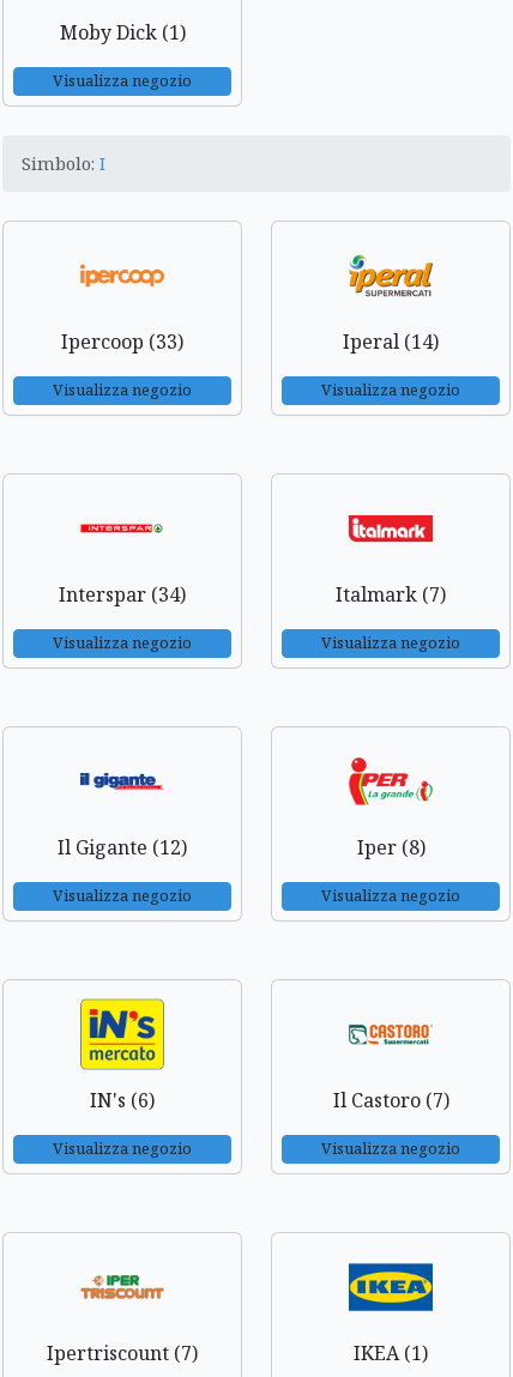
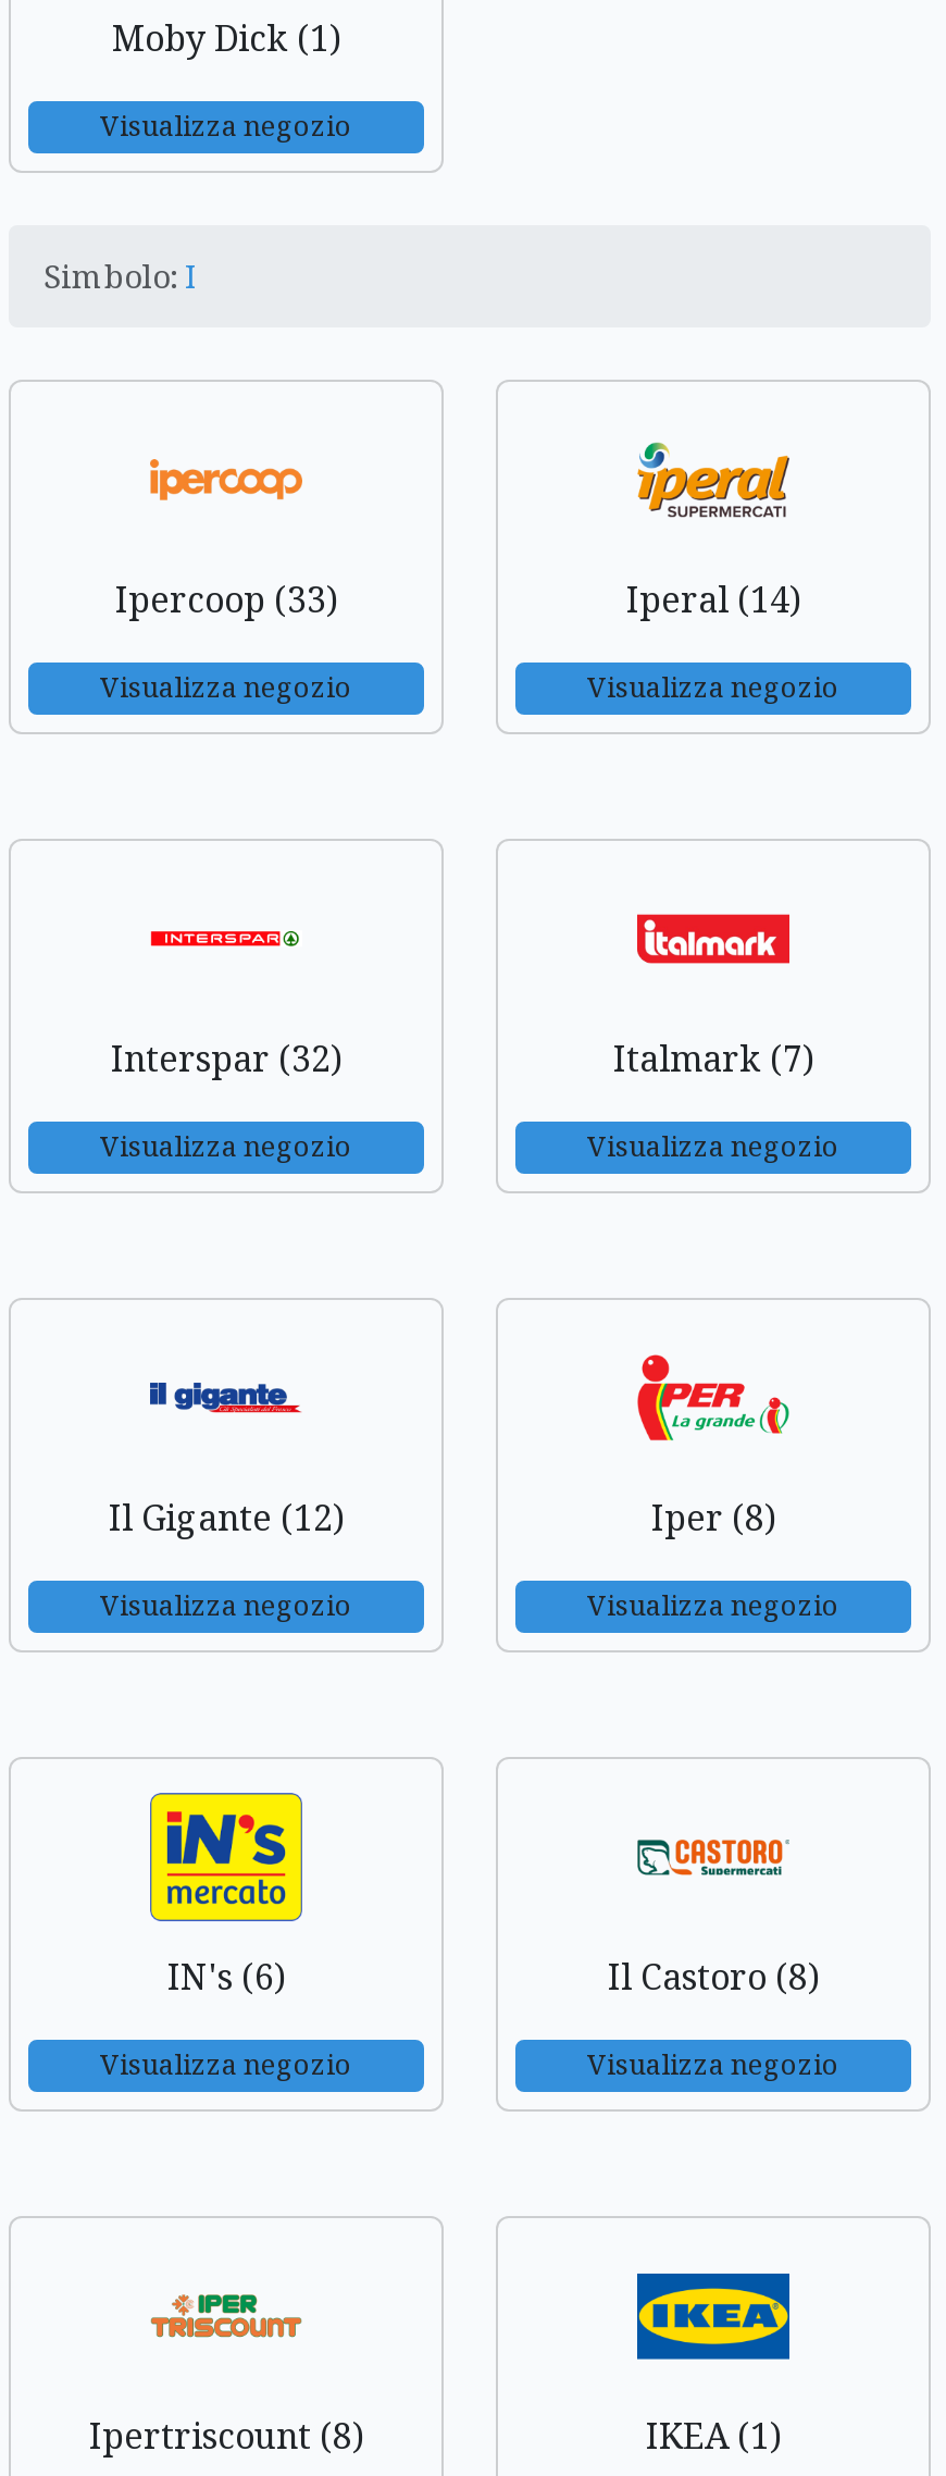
- Interspar (34)
+ Interspar (32)

- Il Castoro (7)
+ Il Castoro (8)

- Ipertriscount (7)
+ Ipertriscount (8)
